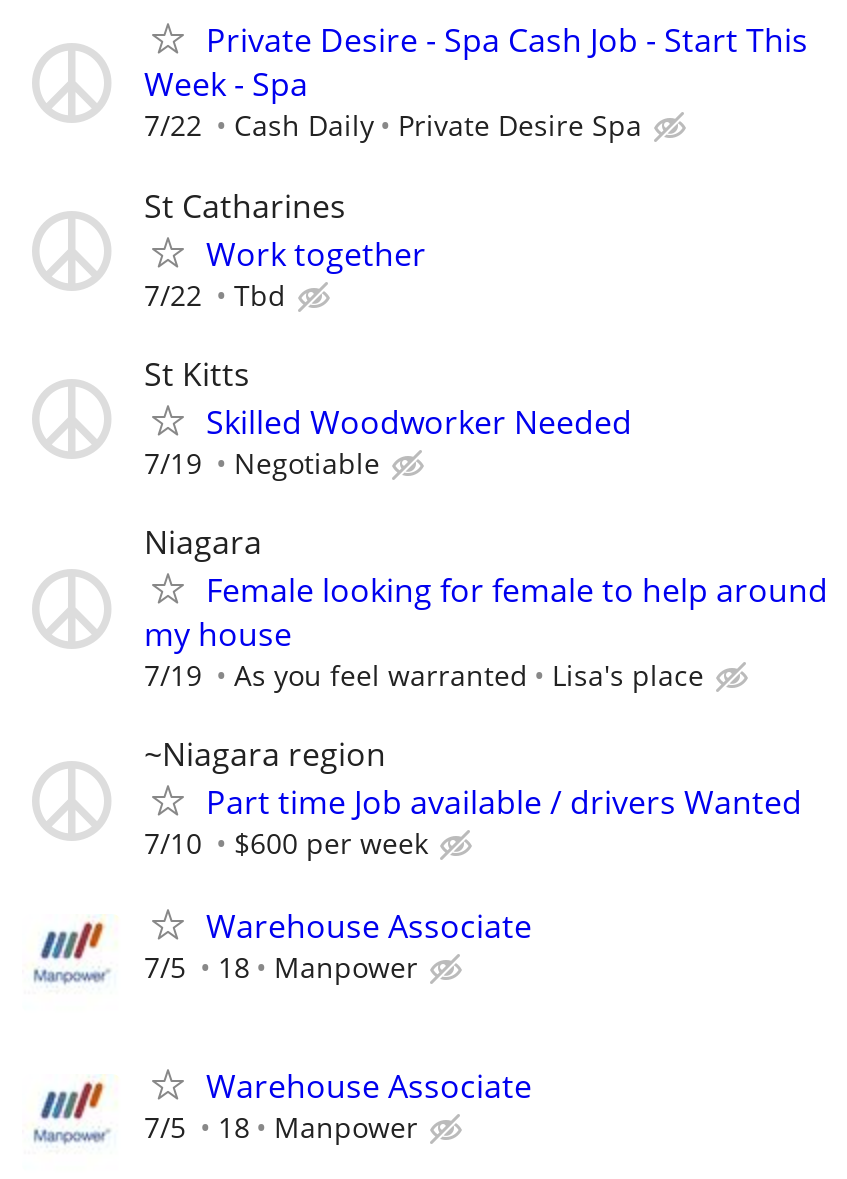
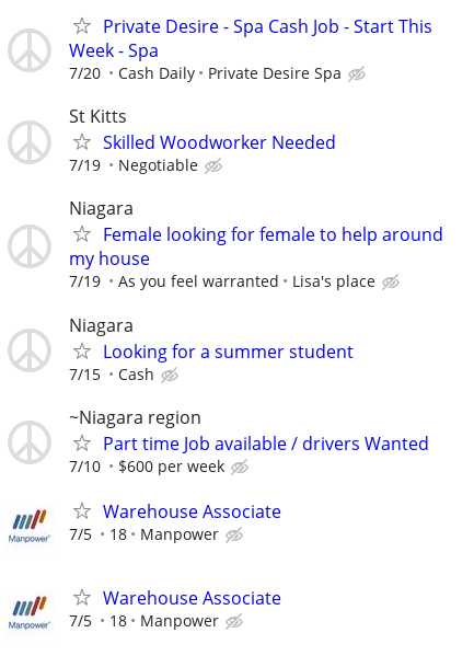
- 7/22 Cash Daily Private Desire Spa
+ 7/20 Cash Daily Private Desire Spa

- St Catharines
- Work together
- 7/22
- Tbd

moved up: St Kitts | Skilled Woodworker Needed | 7/19 | ... | As you feel warranted | Lisa's place

+ Niagara
+ Looking for a summer student
+ 7/15
+ Cash
